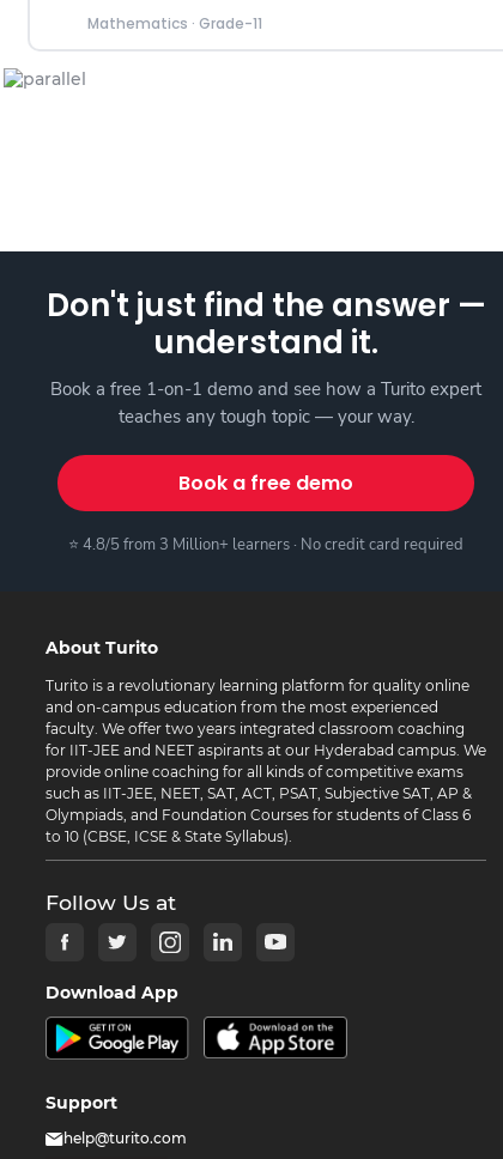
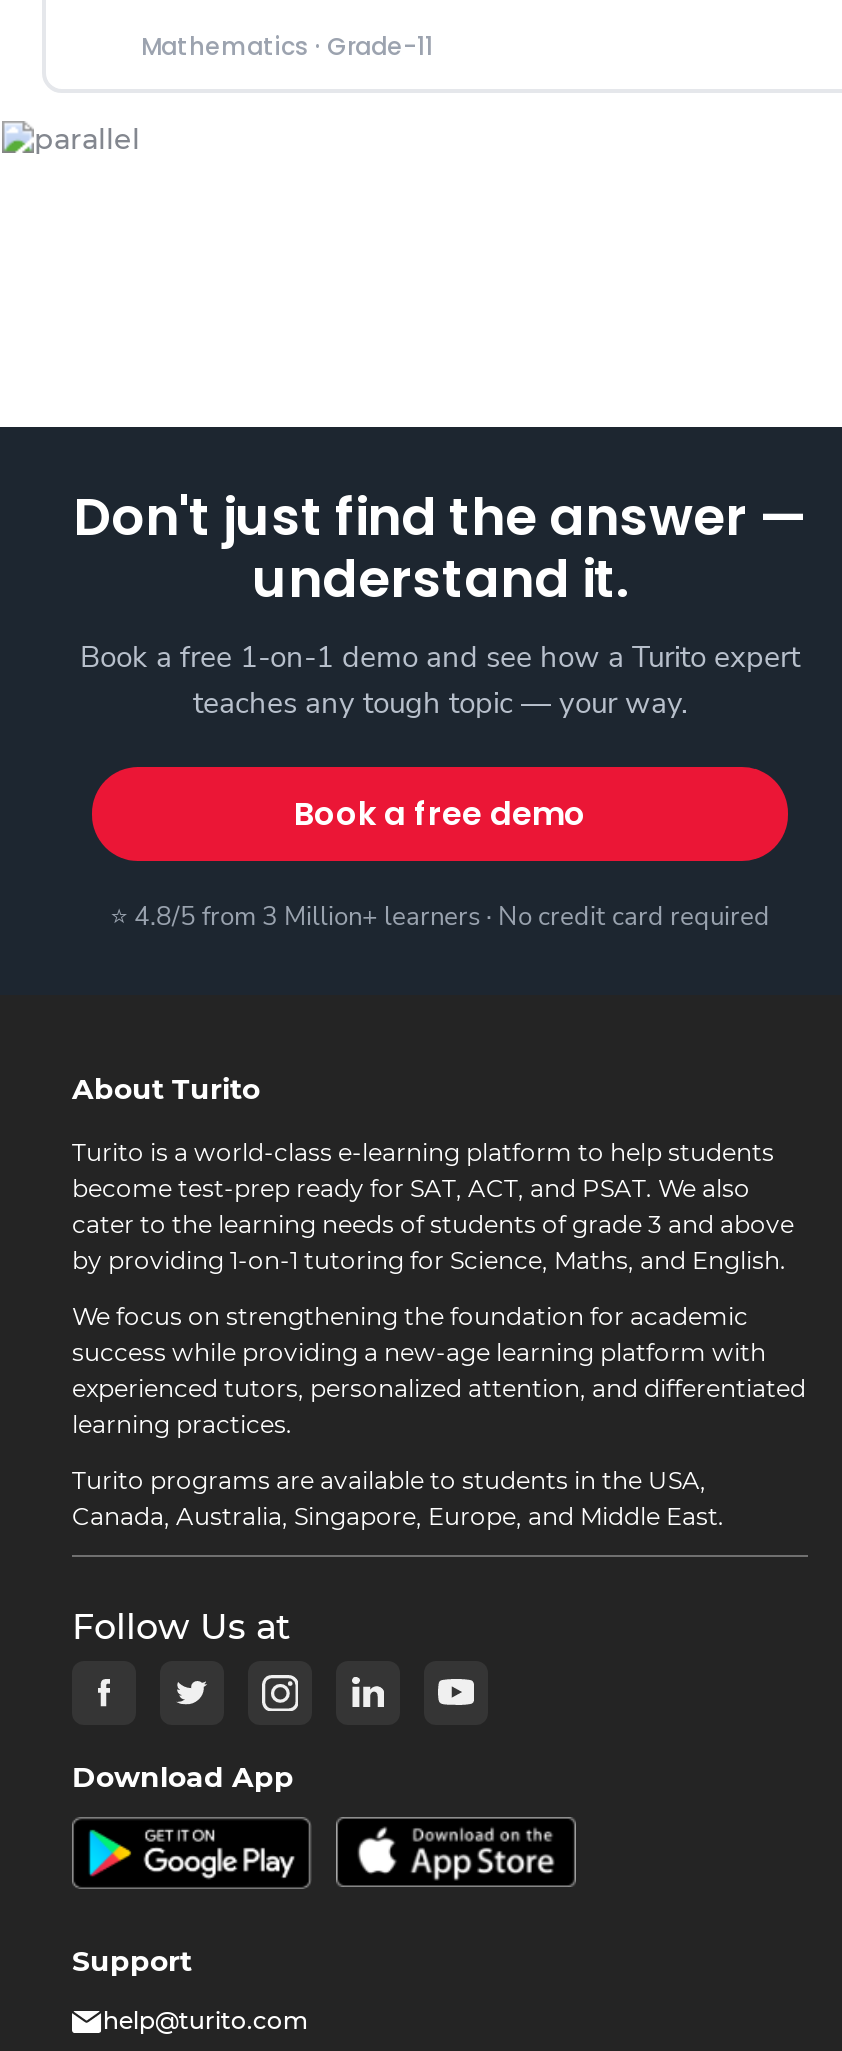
- Turito is a revolutionary learning platform for quality online
- and on-campus education from the most experienced
- faculty. We offer two years integrated classroom coaching
- for IIT-JEE and NEET aspirants at our Hyderabad campus. We
- provide online coaching for all kinds of competitive exams
- such as IIT-JEE, NEET, SAT, ACT, PSAT, Subjective SAT, AP &
- Olympiads, and Foundation Courses for students of Class 6
- to 10 (CBSE, ICSE & State Syllabus).
+ Turito is a world-class e-learning platform to help students
+ become test-prep ready for SAT, ACT, and PSAT. We also
+ cater to the learning needs of students of grade 3 and above
+ by providing 1-on-1 tutoring for Science, Maths, and English.
+ We focus on strengthening the foundation for academic
+ success while providing a new-age learning platform with
+ experienced tutors, personalized attention, and differentiated
+ learning practices.
+ Turito programs are available to students in the USA,
+ Canada, Australia, Singapore, Europe, and Middle East.
